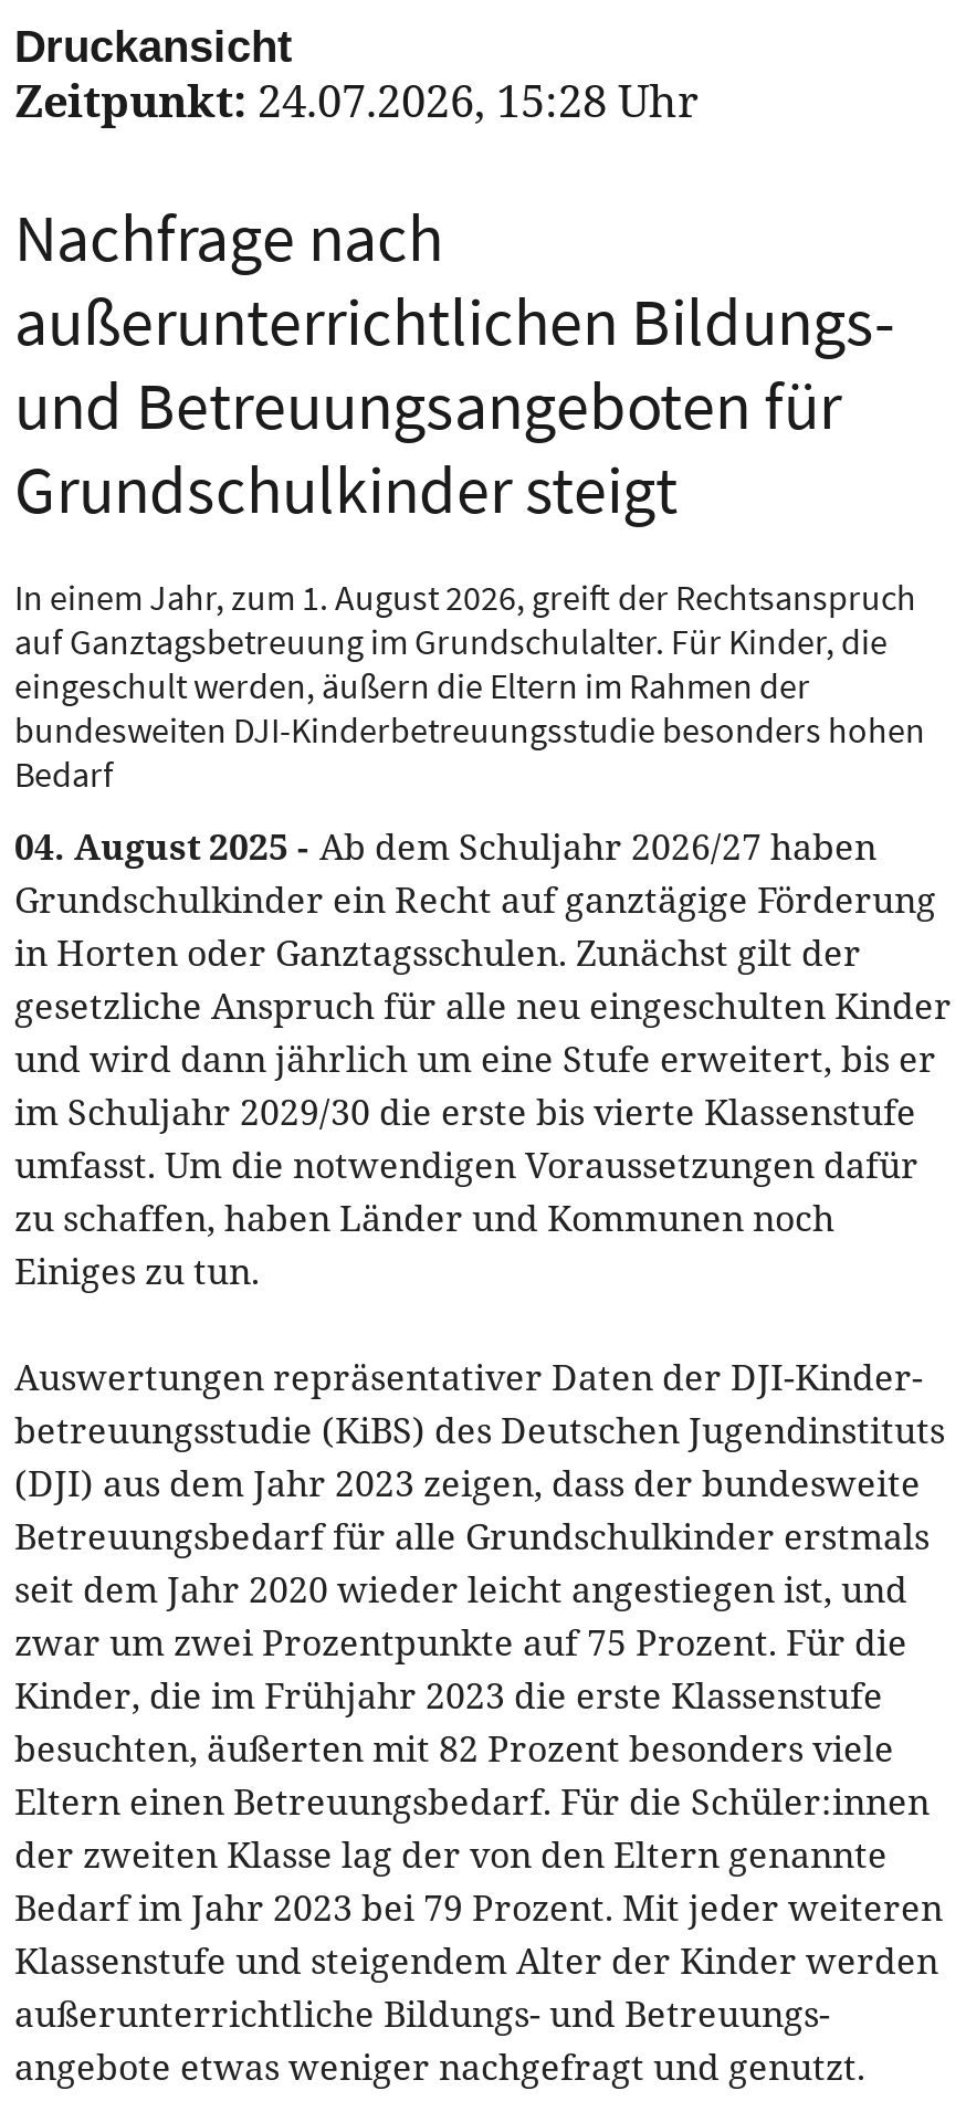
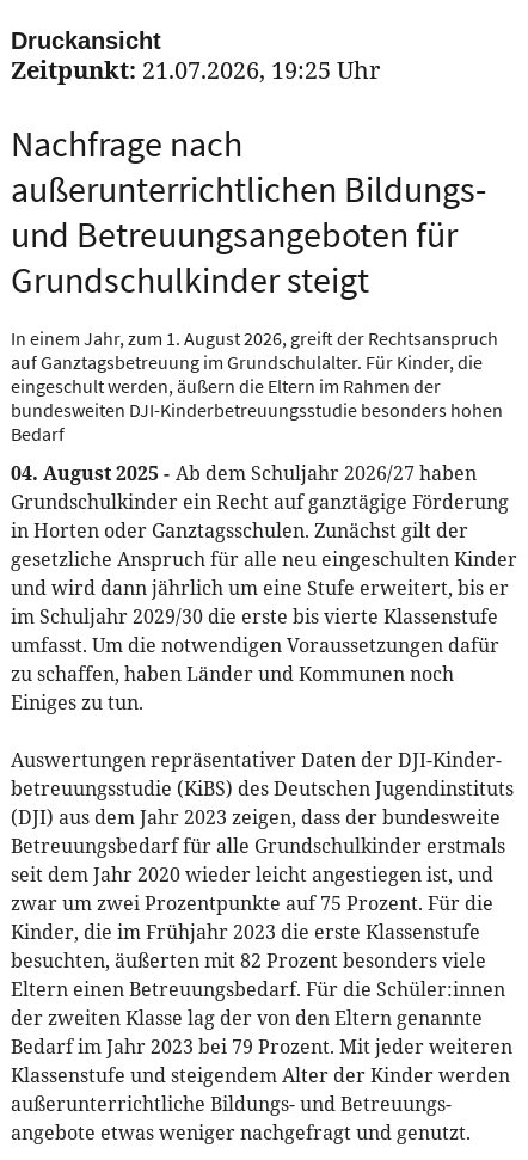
- Zeitpunkt: 24.07.2026, 15:28 Uhr
+ Zeitpunkt: 21.07.2026, 19:25 Uhr
